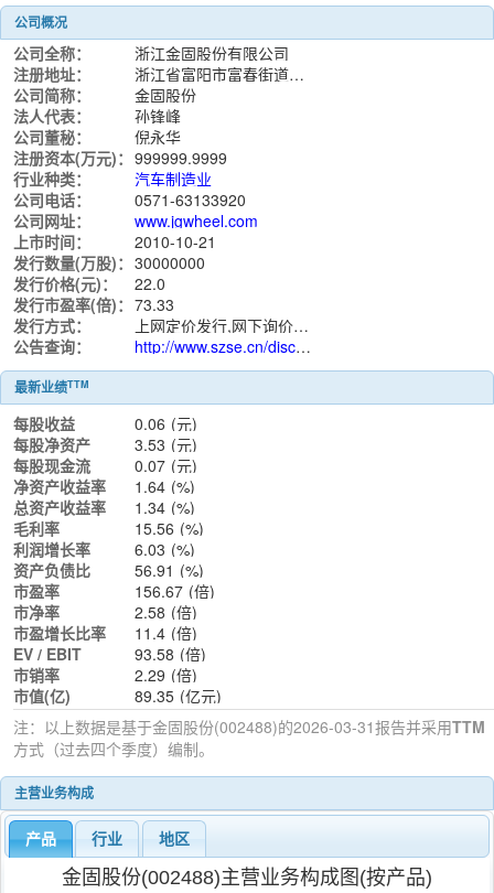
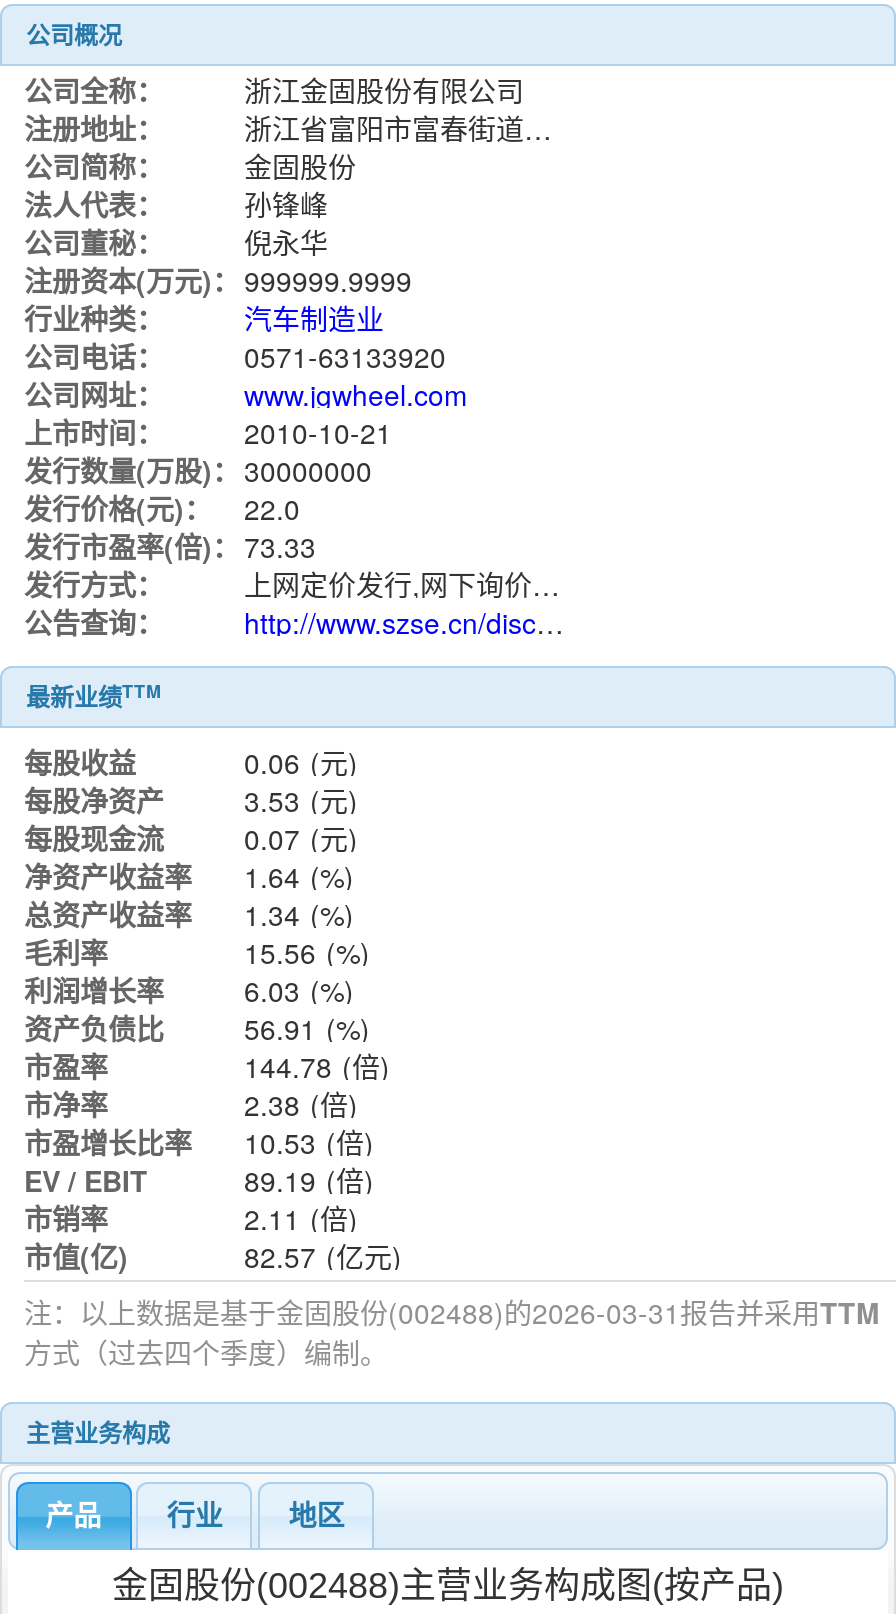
- 156.67 (倍)
+ 144.78 (倍)

- 2.58 (倍)
+ 2.38 (倍)

- 市盈增长比率 11.4 (倍)
+ 市盈增长比率 10.53 (倍)

- 93.58 (倍)
+ 89.19 (倍)

- 2.29 (倍)
+ 2.11 (倍)

- 89.35 (亿元)
+ 82.57 (亿元)
